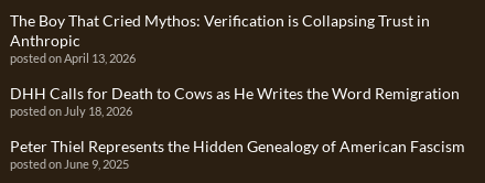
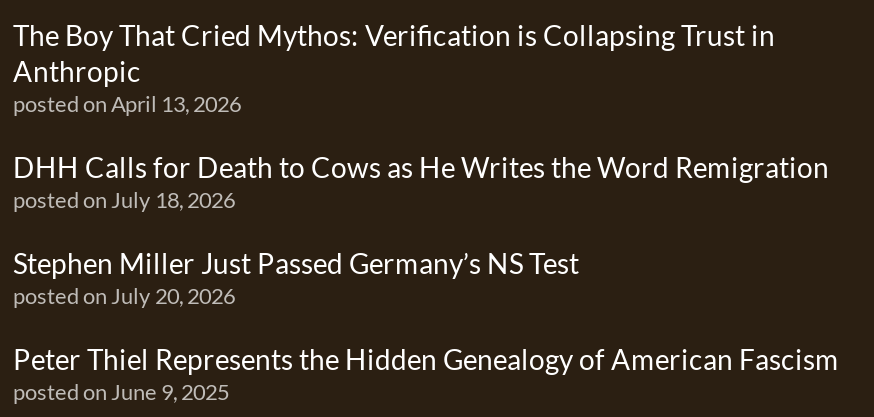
+ Stephen Miller Just Passed Germany’s NS Test
+ posted on July 20, 2026
